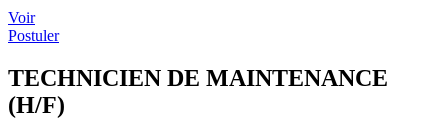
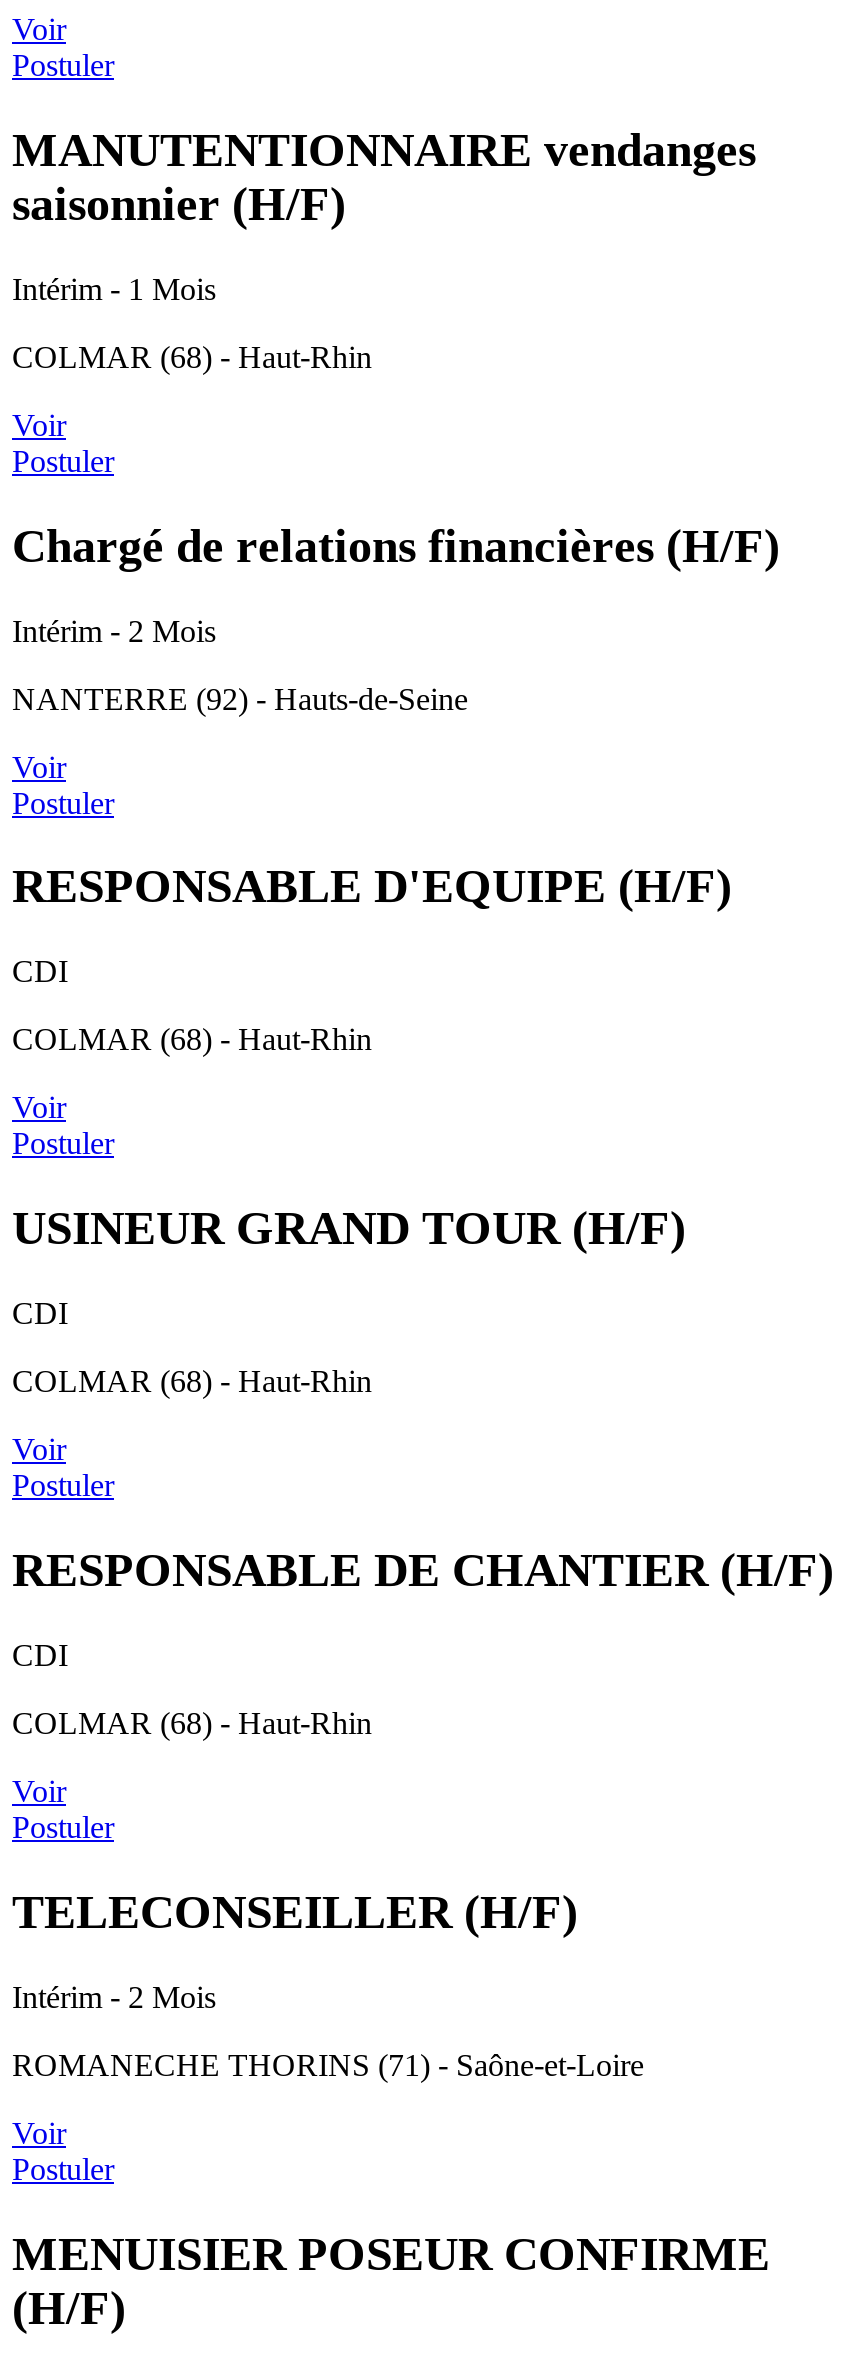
- TECHNICIEN DE MAINTENANCE
+ MANUTENTIONNAIRE vendanges
+ saisonnier (H/F)
+ Intérim - 1 Mois
+ COLMAR (68) - Haut-Rhin
+ Voir
+ Postuler
+ Chargé de relations financières (H/F)
+ Intérim - 2 Mois
+ NANTERRE (92) - Hauts-de-Seine
+ Voir
+ Postuler
+ RESPONSABLE D'EQUIPE (H/F)
+ CDI
+ COLMAR (68) - Haut-Rhin
+ Voir
+ Postuler
+ USINEUR GRAND TOUR (H/F)
+ CDI
+ COLMAR (68) - Haut-Rhin
+ Voir
+ Postuler
+ RESPONSABLE DE CHANTIER (H/F)
+ CDI
+ COLMAR (68) - Haut-Rhin
+ Voir
+ Postuler
+ TELECONSEILLER (H/F)
+ Intérim - 2 Mois
+ ROMANECHE THORINS (71) - Saône-et-Loire
+ Voir
+ Postuler
+ MENUISIER POSEUR CONFIRME
